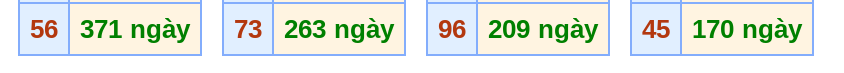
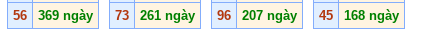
- 371 ngày
+ 369 ngày

- 263 ngày
+ 261 ngày

- 209 ngày
+ 207 ngày

- 170 ngày
+ 168 ngày
